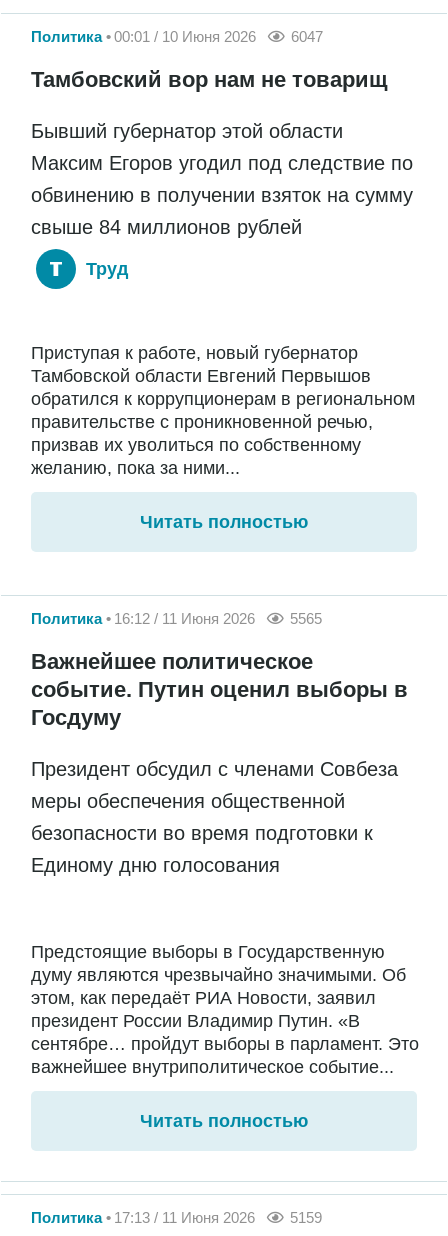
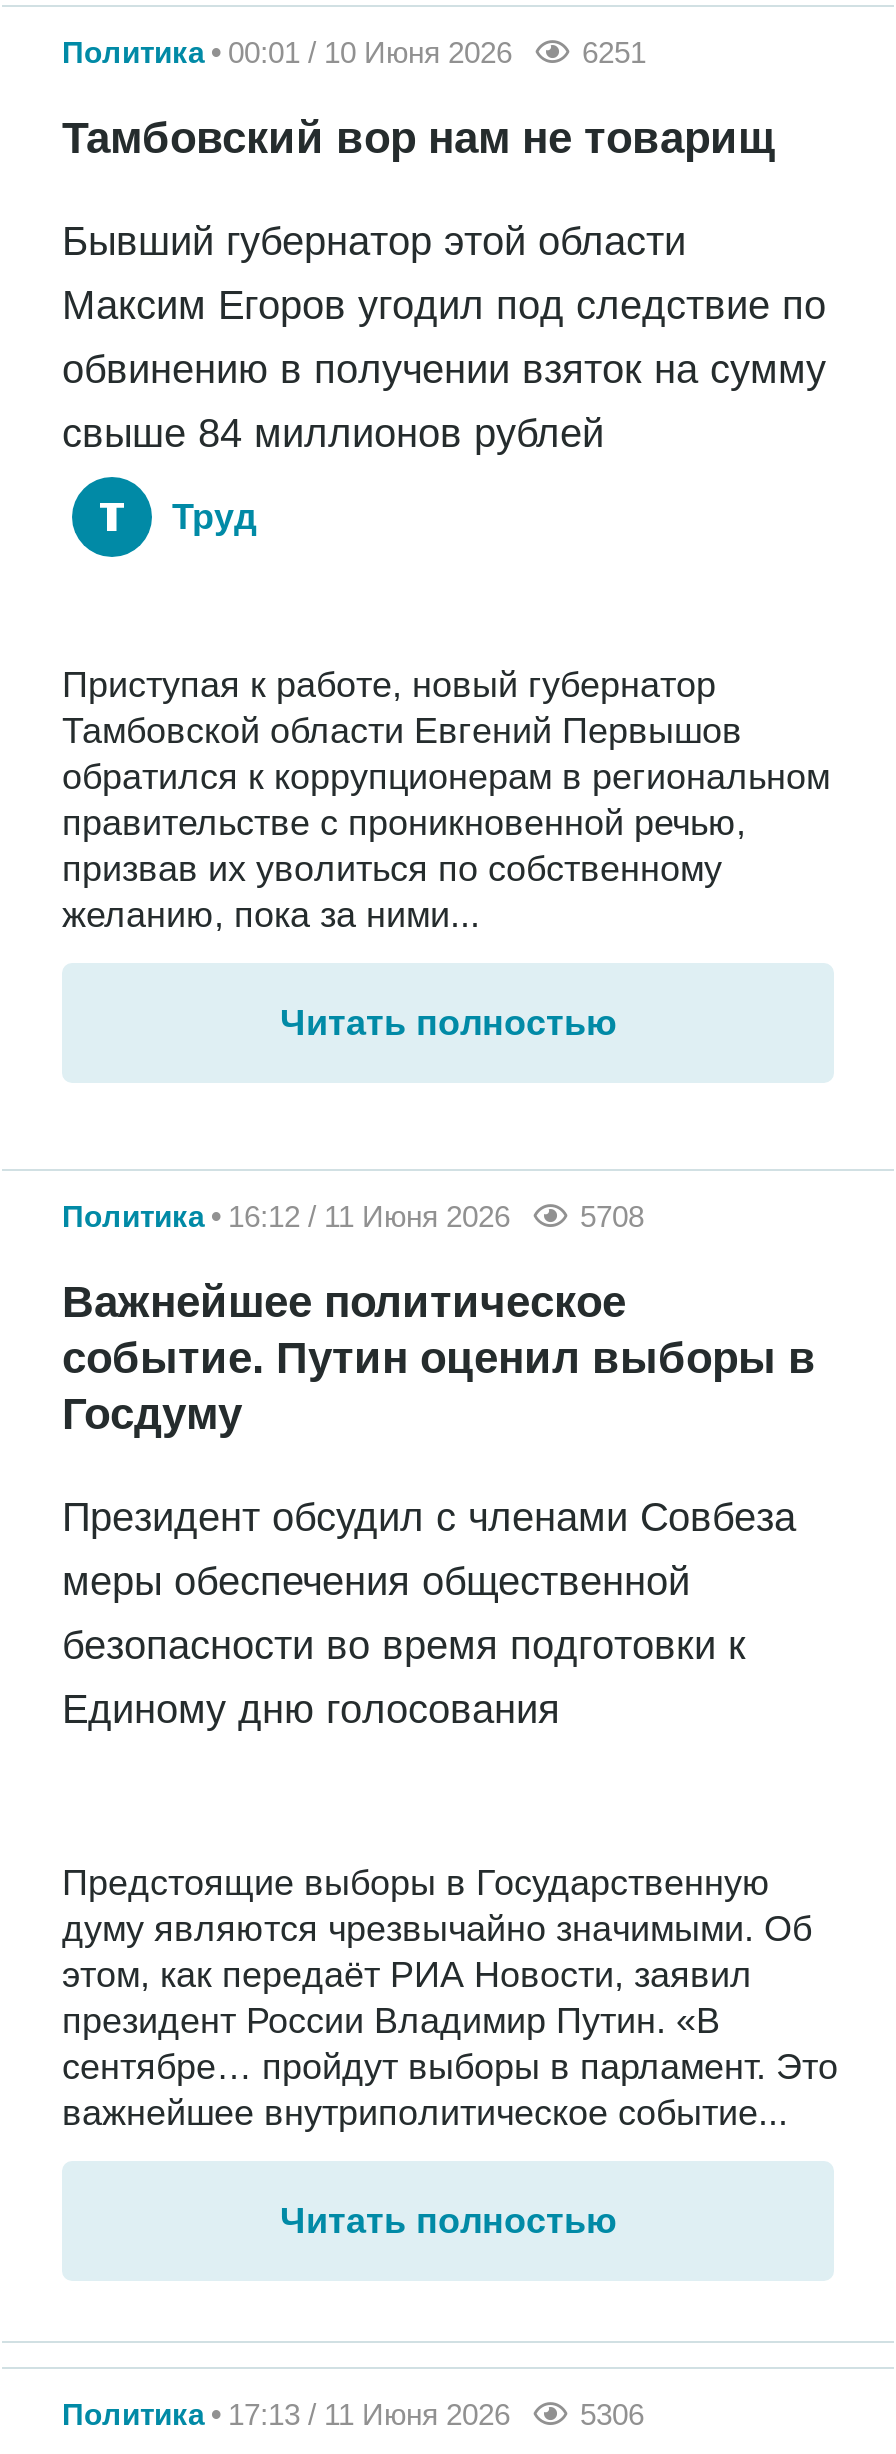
- 6047
+ 6251

- 5565
+ 5708

- 5159
+ 5306
